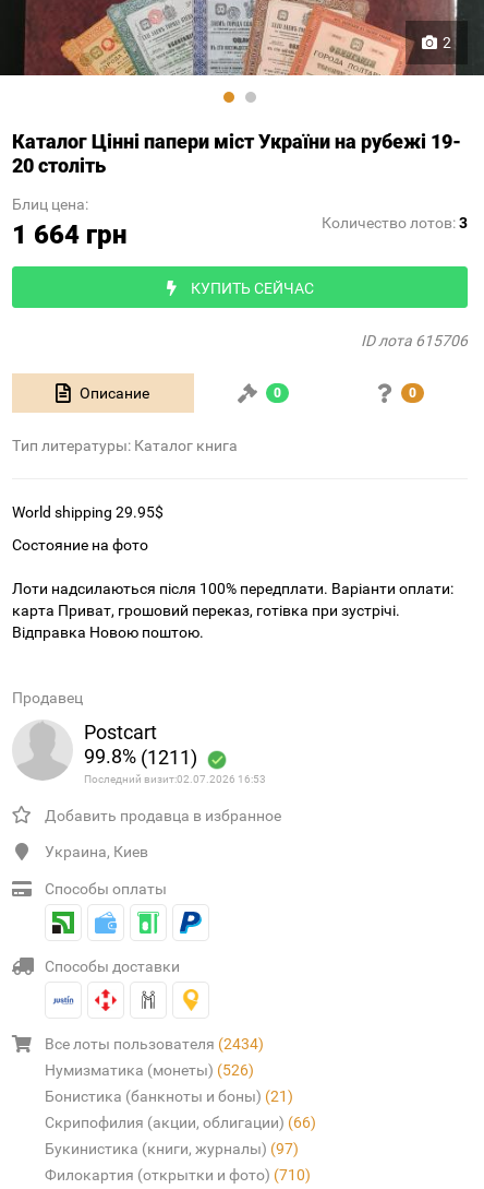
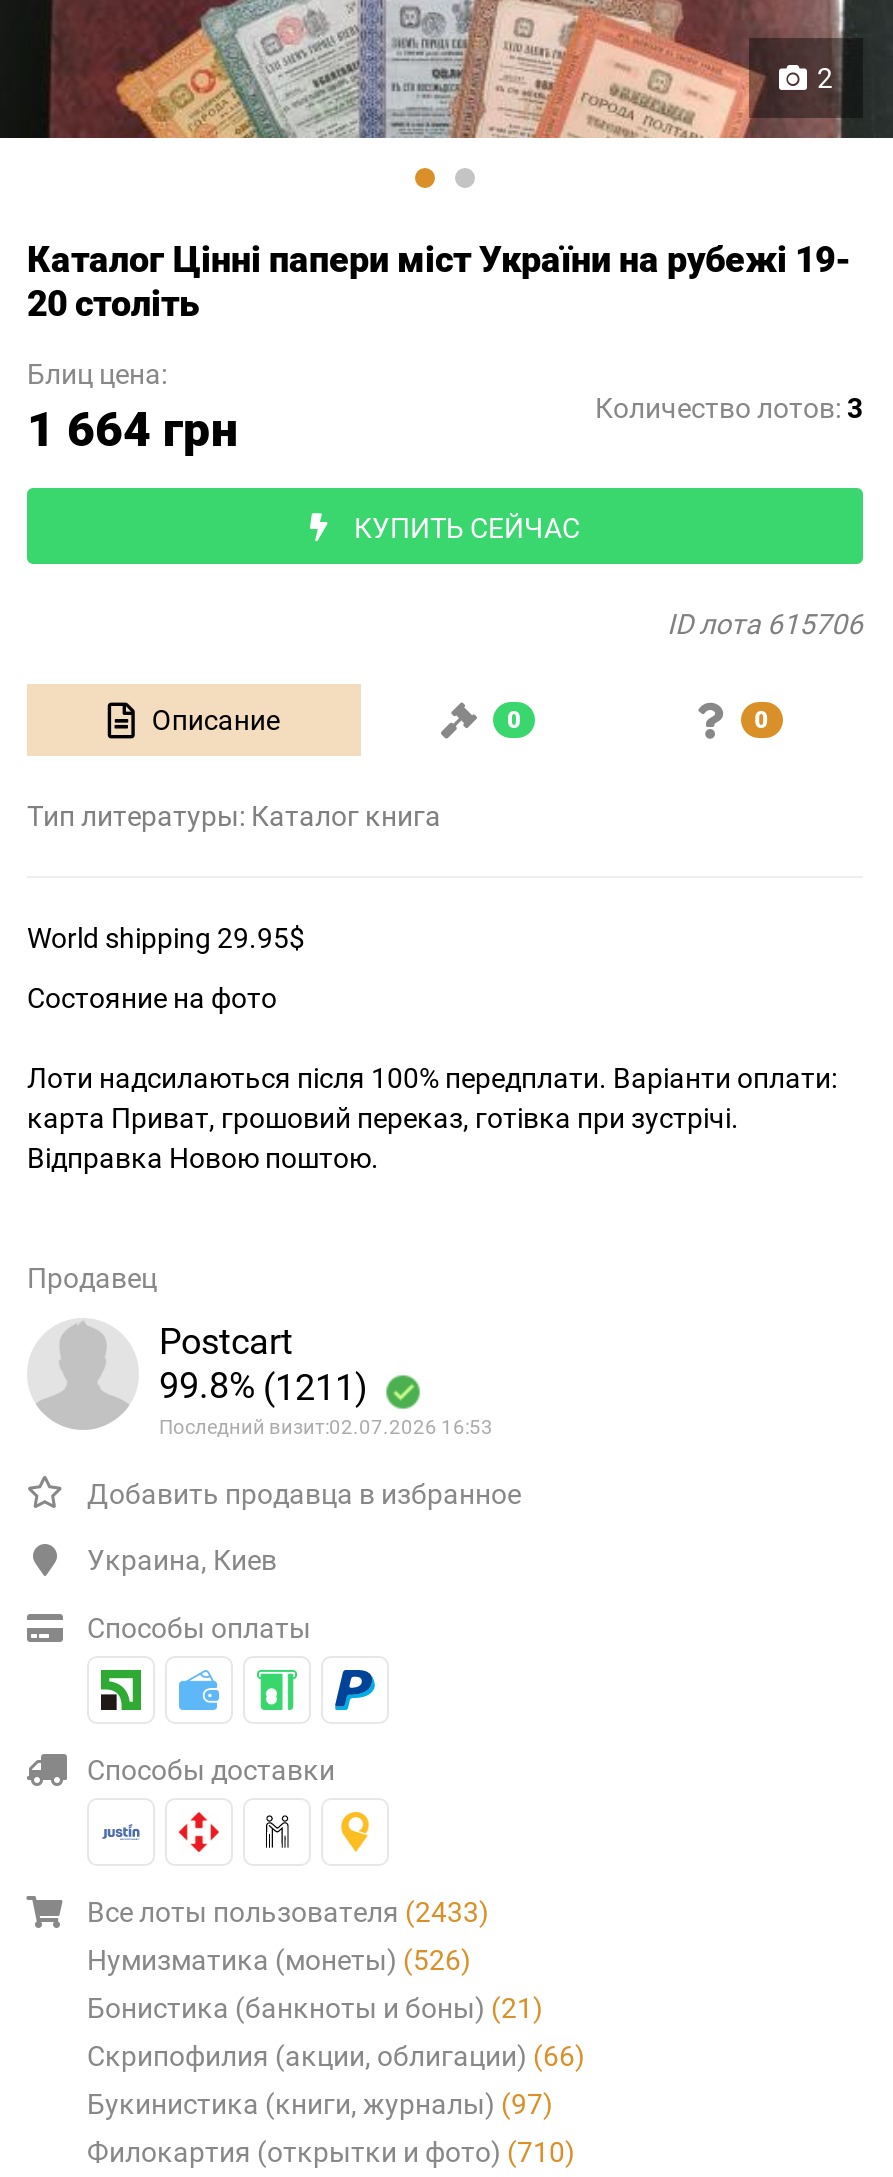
- Все лоты пользователя (2434)
+ Все лоты пользователя (2433)
